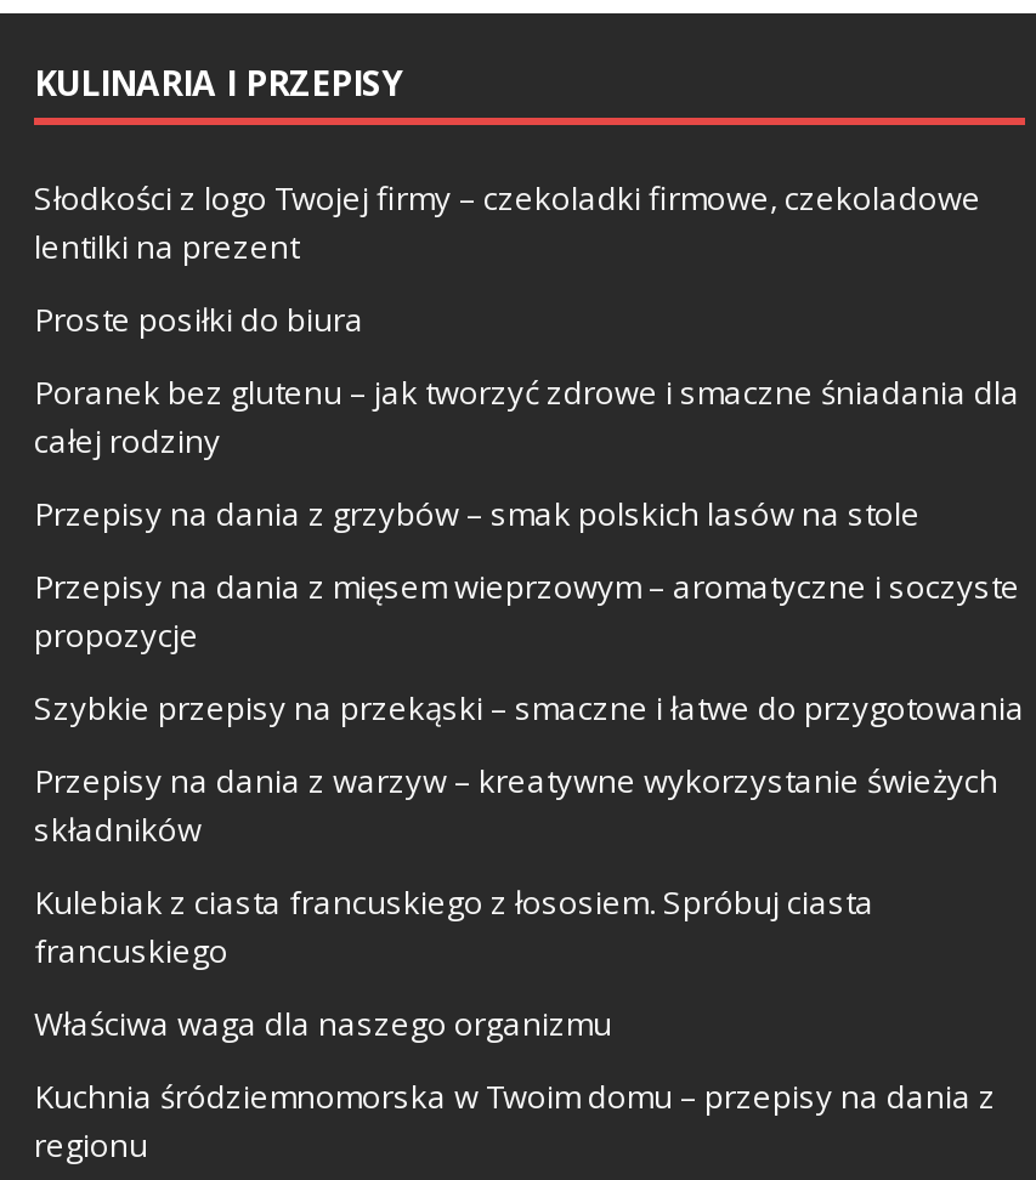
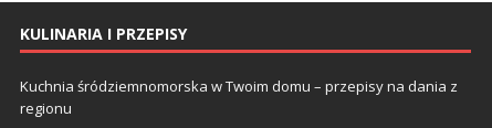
- Słodkości z logo Twojej firmy – czekoladki firmowe, czekoladowe
- lentilki na prezent
- Proste posiłki do biura
- Poranek bez glutenu – jak tworzyć zdrowe i smaczne śniadania dla
- całej rodziny
- Przepisy na dania z grzybów – smak polskich lasów na stole
- Przepisy na dania z mięsem wieprzowym – aromatyczne i soczyste
- propozycje
- Szybkie przepisy na przekąski – smaczne i łatwe do przygotowania
- Przepisy na dania z warzyw – kreatywne wykorzystanie świeżych
- składników
- Kulebiak z ciasta francuskiego z łososiem. Spróbuj ciasta
- francuskiego
- Właściwa waga dla naszego organizmu
